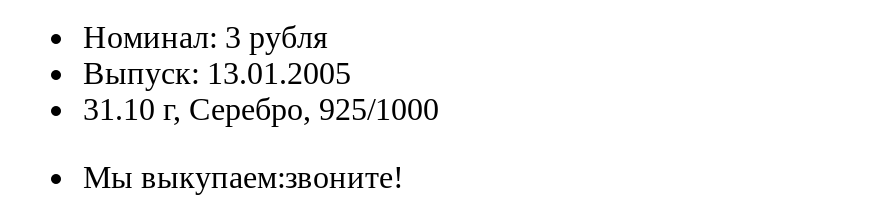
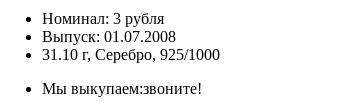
- Выпуск: 13.01.2005
+ Выпуск: 01.07.2008
